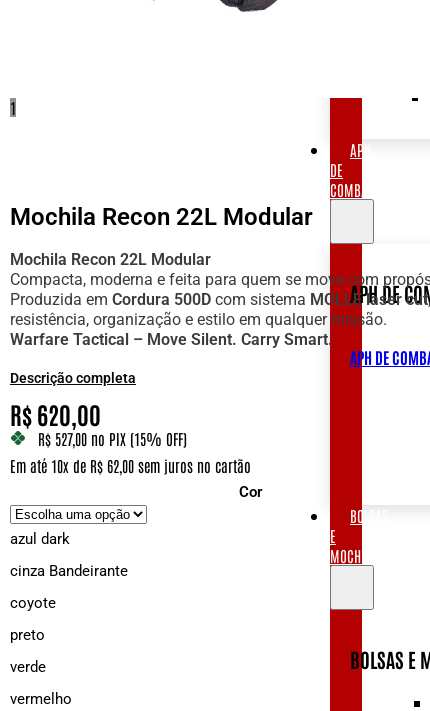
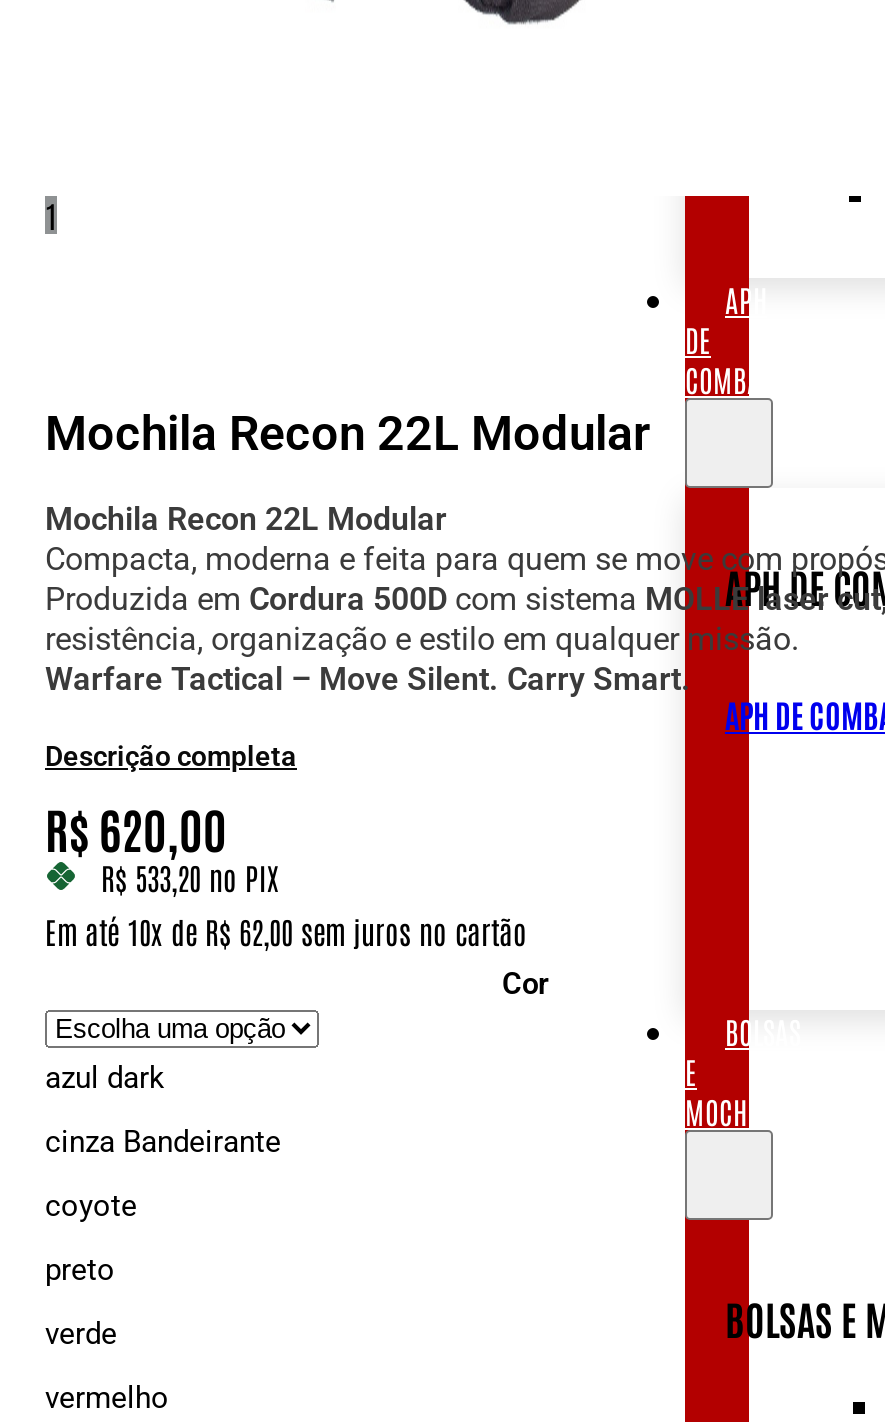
- R$ 527,00 no PIX (15% OFF)
+ R$ 533,20 no PIX
